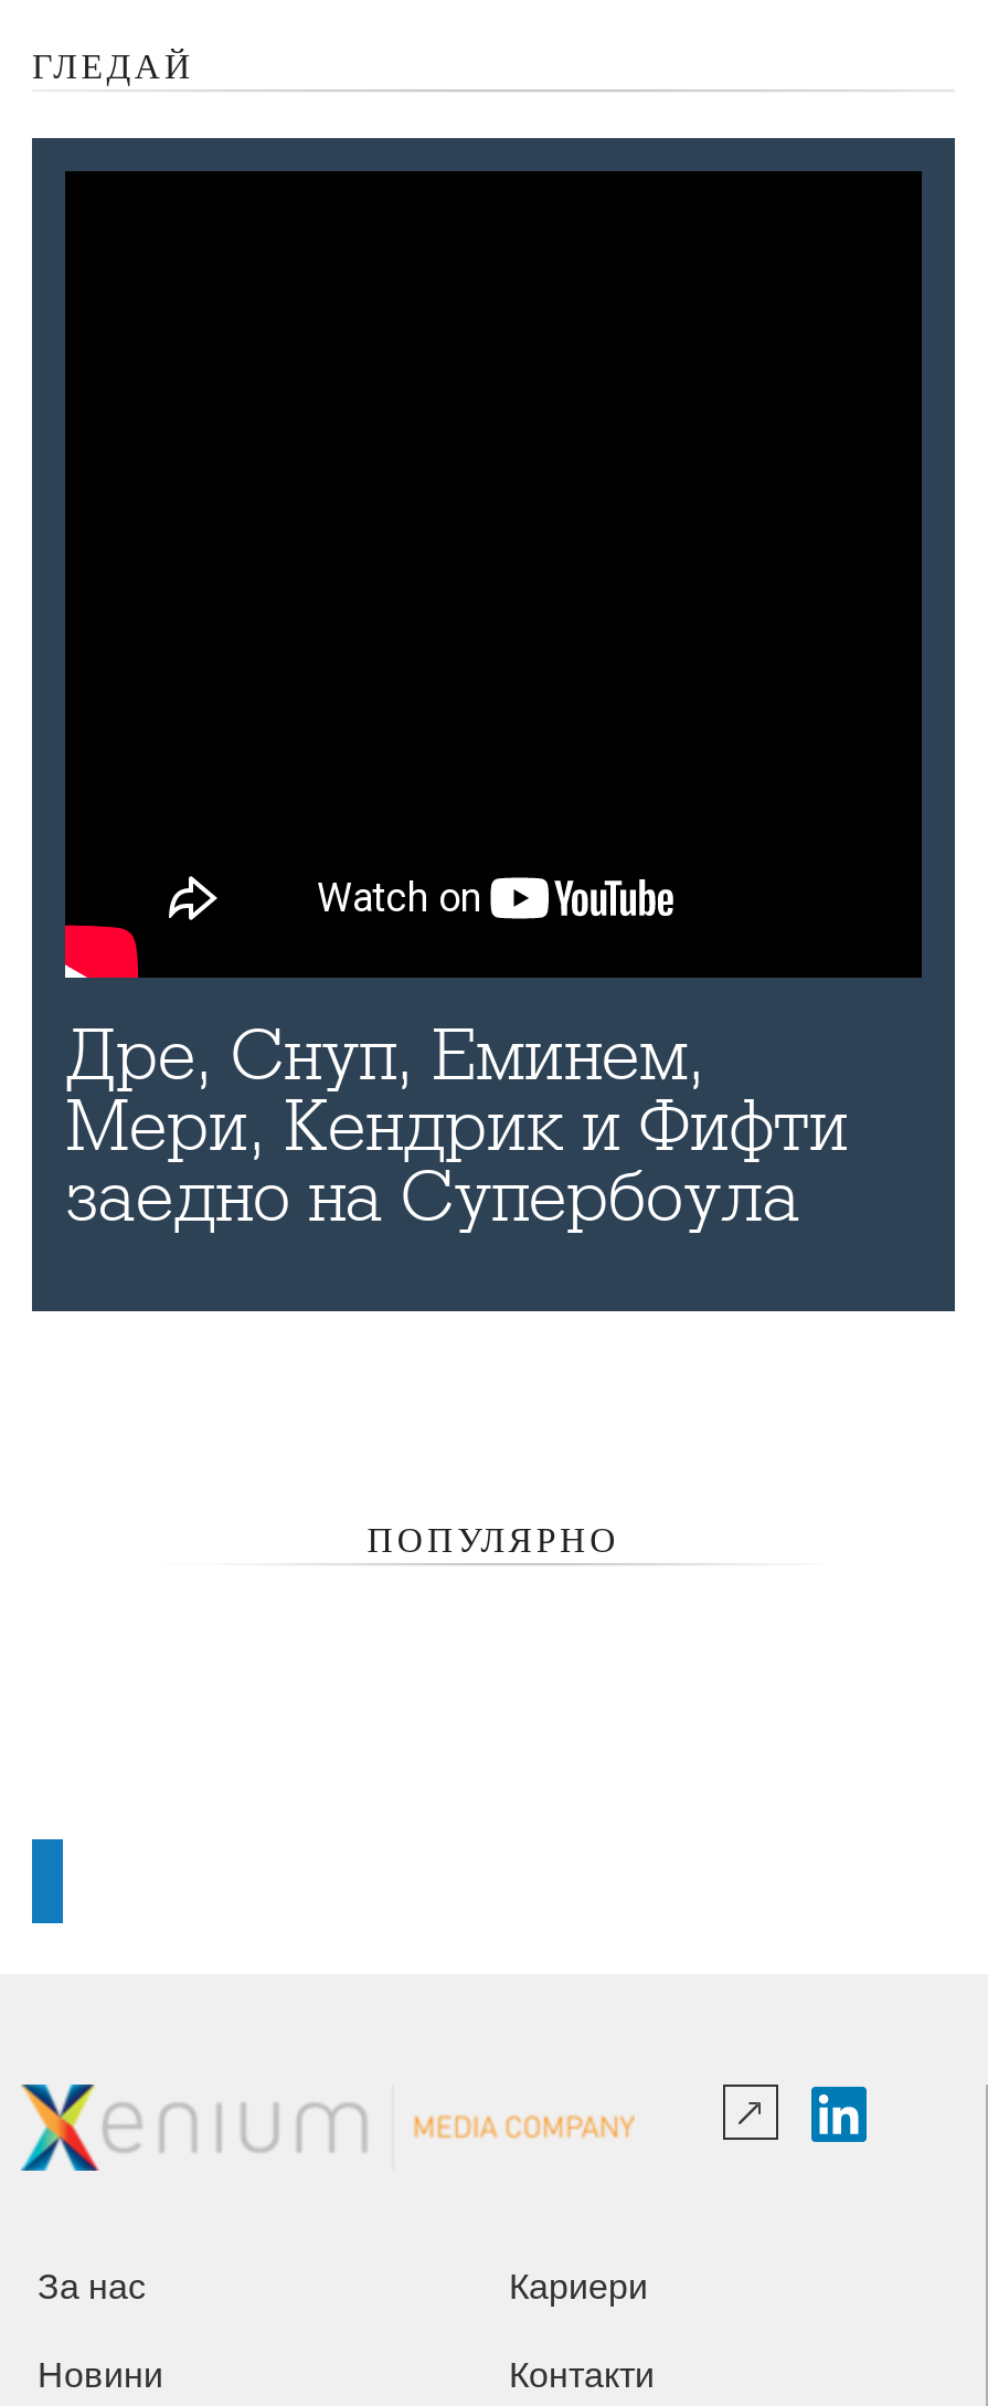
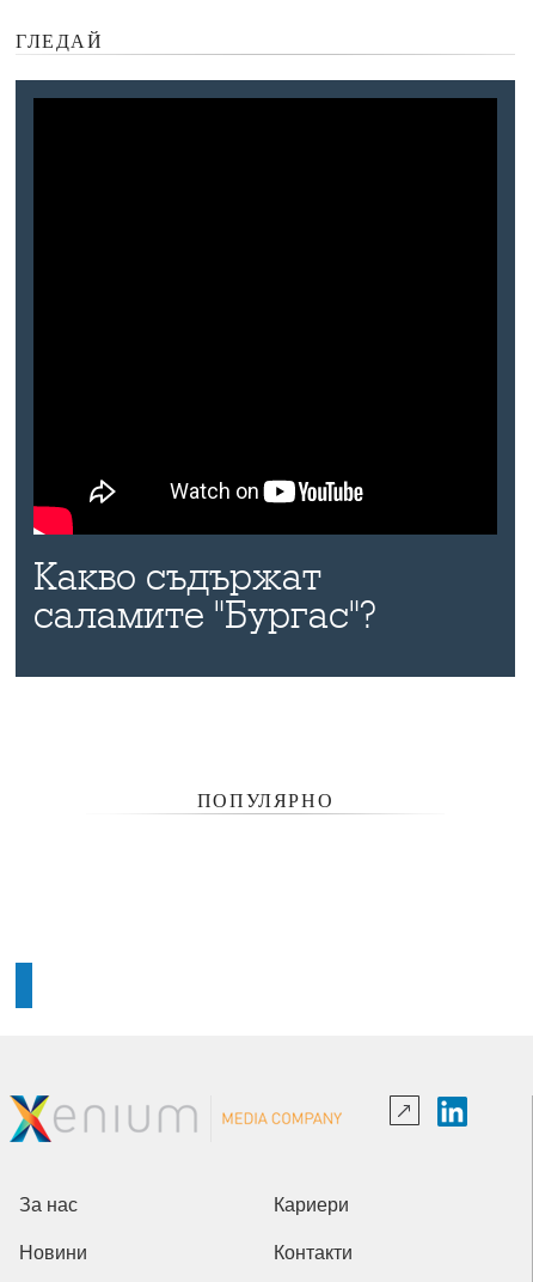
- Дре, Снуп, Еминем,
- Мери, Кендрик и Фифти
- заедно на Супербоула
+ Какво съдържат
+ саламите "Бургас"?
